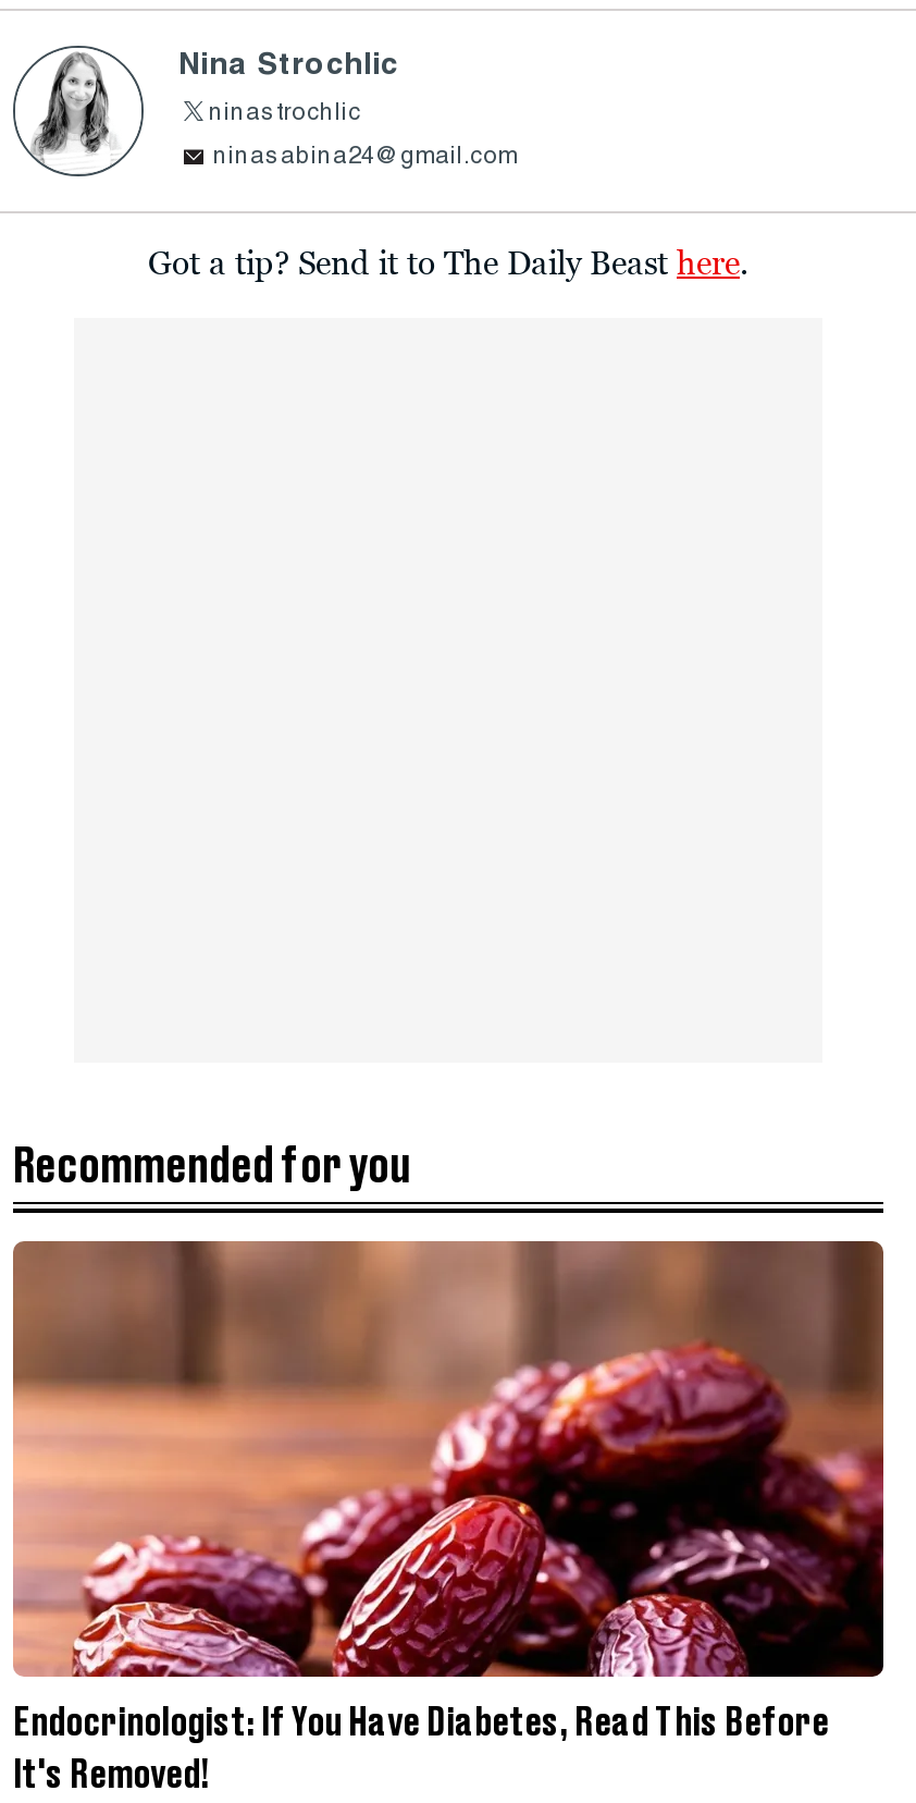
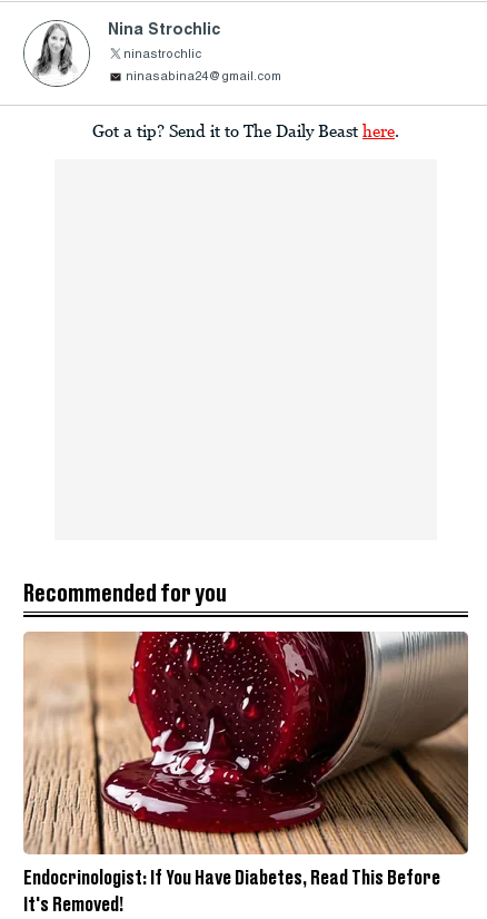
- [image]
+ [image]
